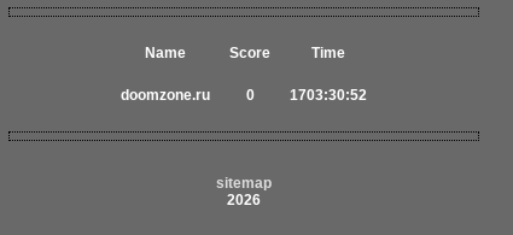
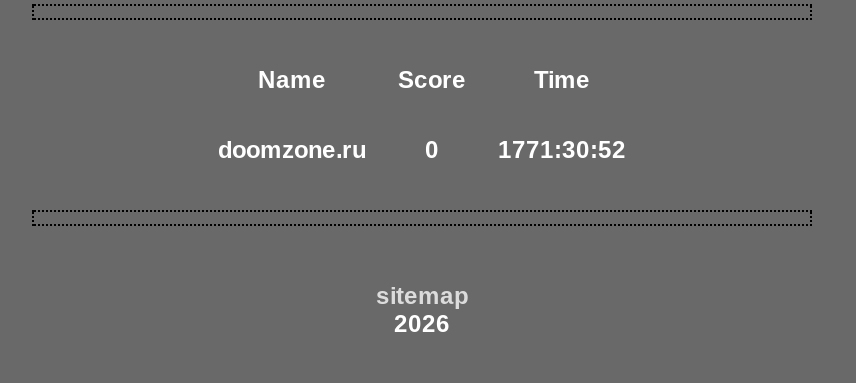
- 1703:30:52
+ 1771:30:52
